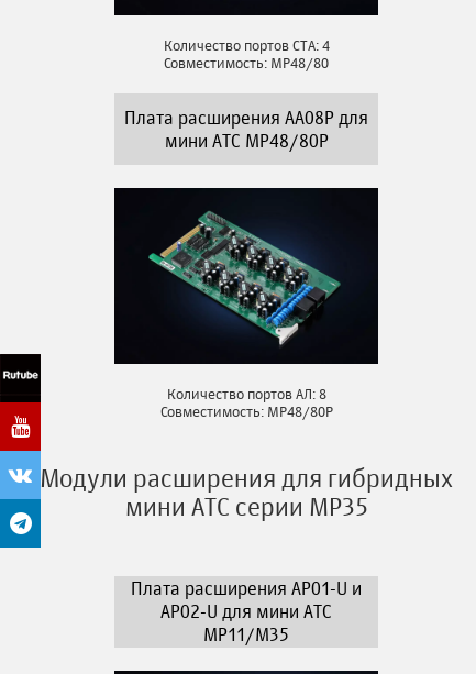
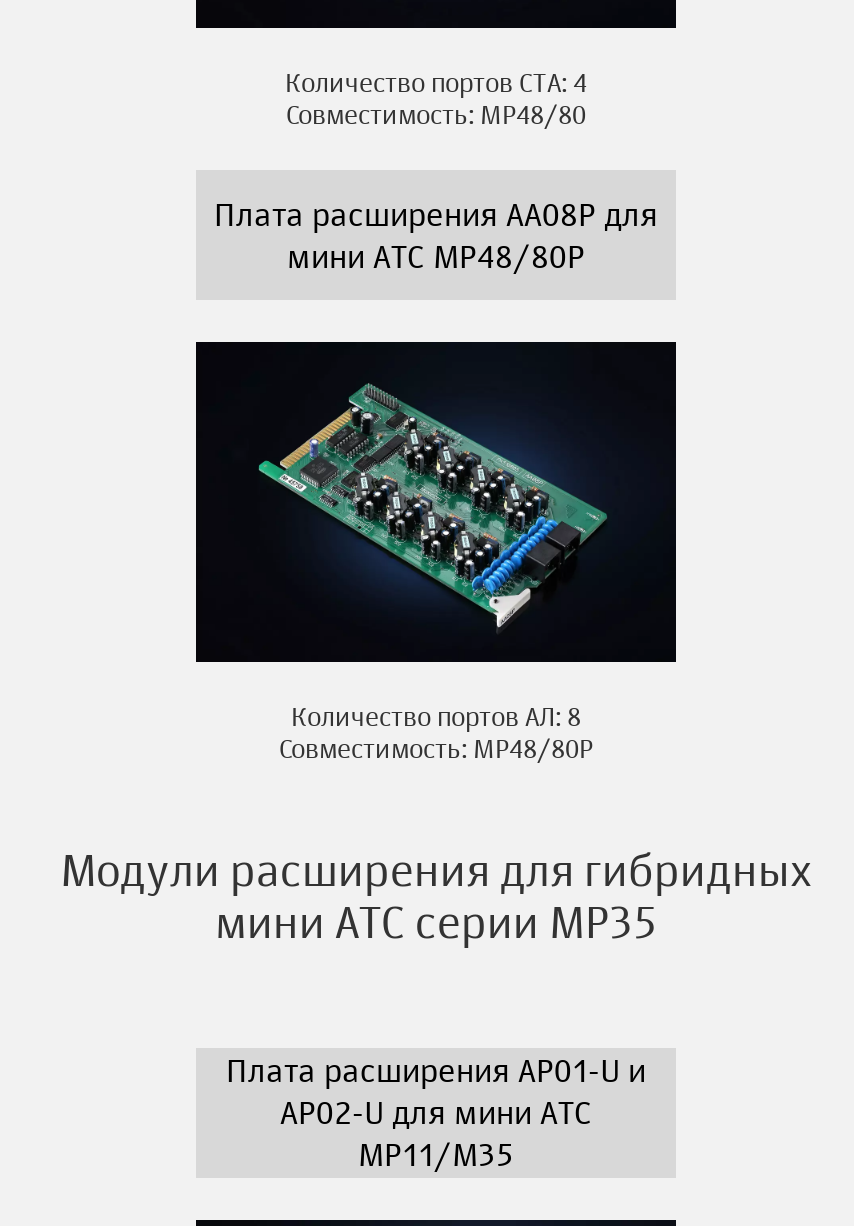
- [image]
